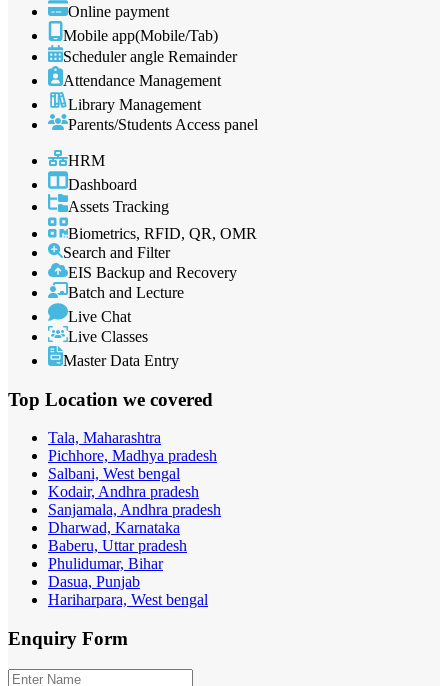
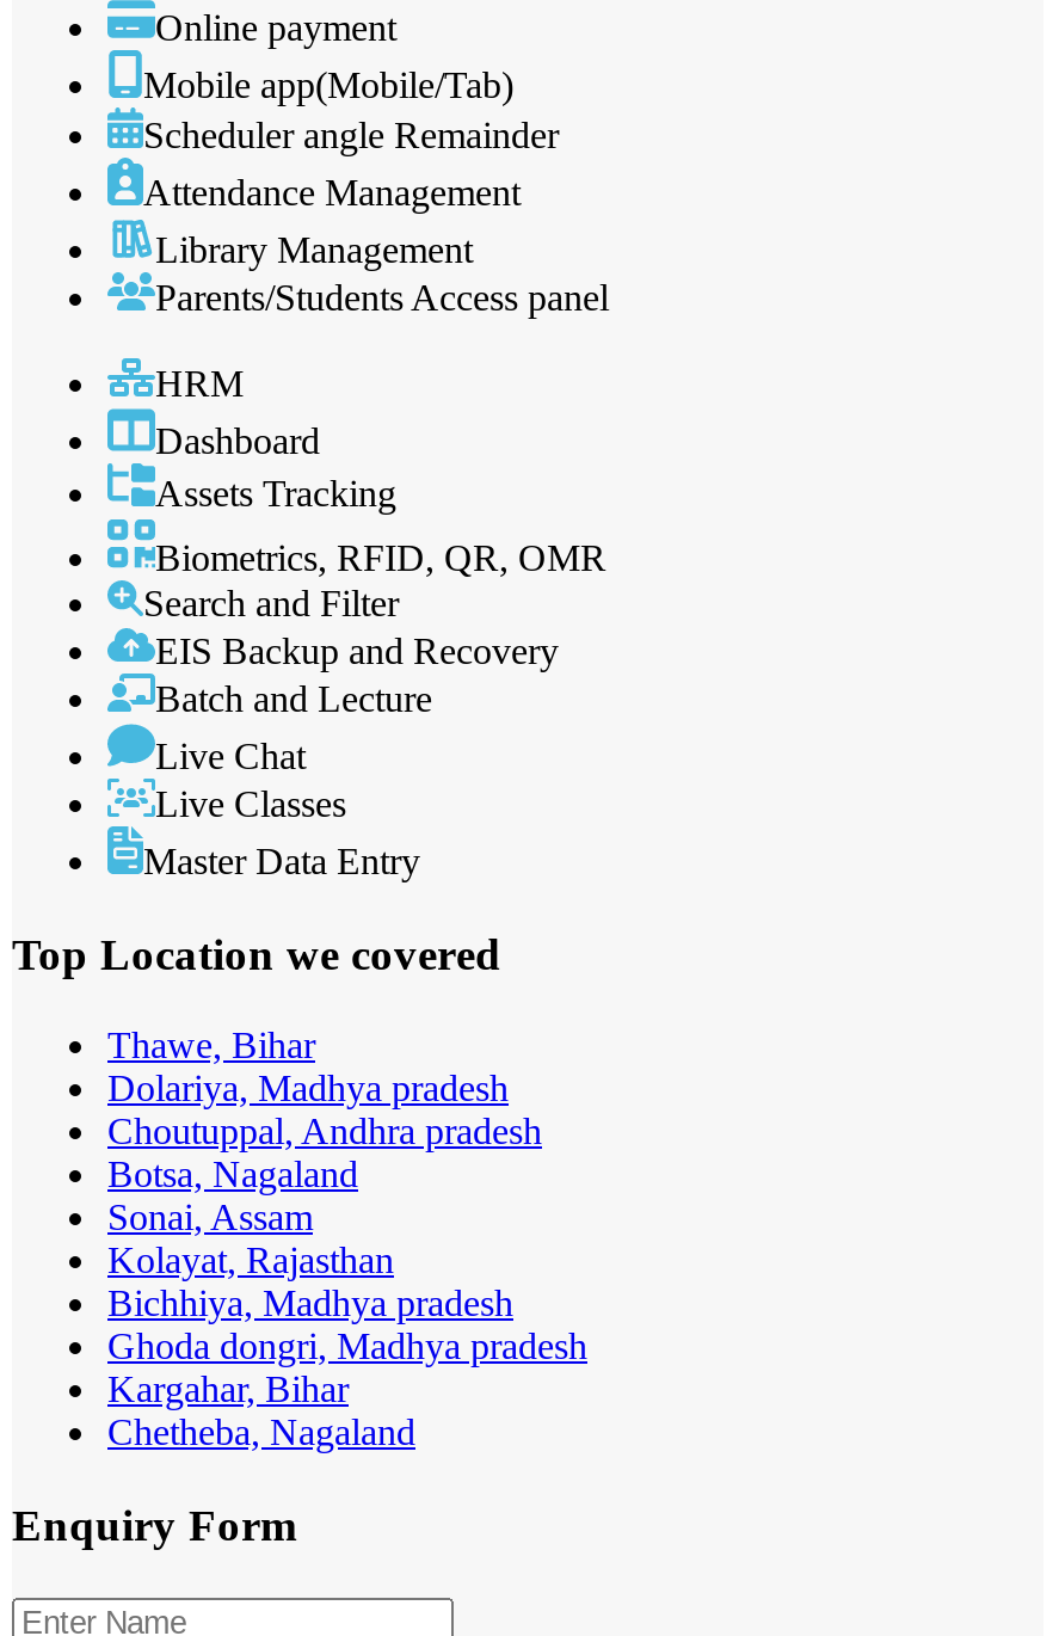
- Tala, Maharashtra
- Pichhore, Madhya pradesh
- Salbani, West bengal
- Kodair, Andhra pradesh
- Sanjamala, Andhra pradesh
- Dharwad, Karnataka
- Baberu, Uttar pradesh
- Phulidumar, Bihar
- Dasua, Punjab
- Hariharpara, West bengal
+ Thawe, Bihar
+ Dolariya, Madhya pradesh
+ Choutuppal, Andhra pradesh
+ Botsa, Nagaland
+ Sonai, Assam
+ Kolayat, Rajasthan
+ Bichhiya, Madhya pradesh
+ Ghoda dongri, Madhya pradesh
+ Kargahar, Bihar
+ Chetheba, Nagaland
